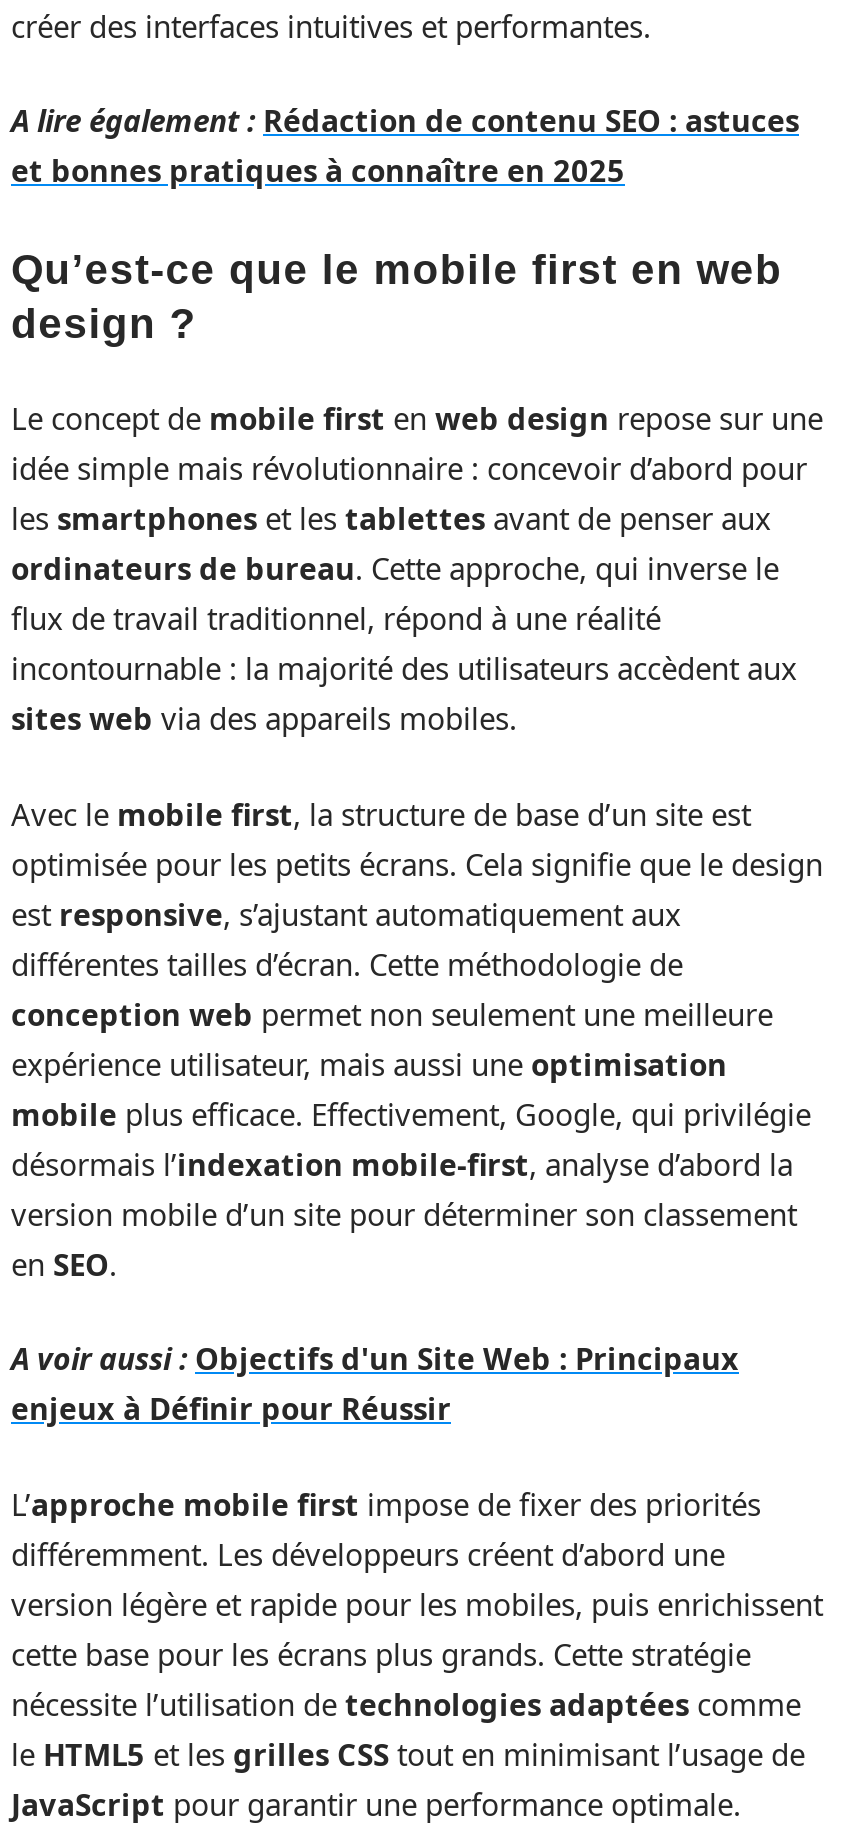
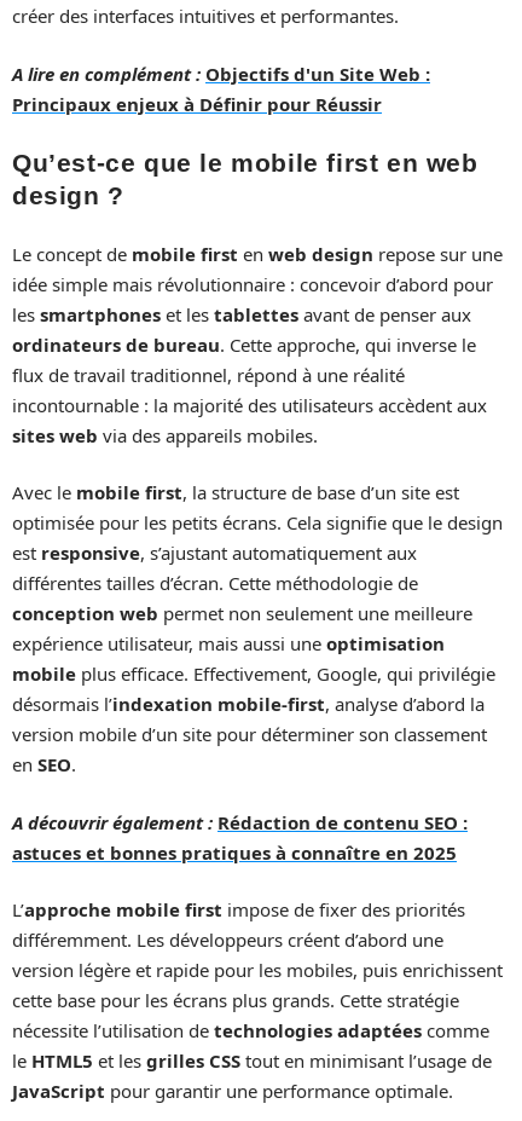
- A lire également : Rédaction de contenu SEO : astuces
- et bonnes pratiques à connaître en 2025
+ A lire en complément : Objectifs d'un Site Web :
+ Principaux enjeux à Définir pour Réussir

- A voir aussi : Objectifs d'un Site Web : Principaux
- enjeux à Définir pour Réussir
+ A découvrir également : Rédaction de contenu SEO :
+ astuces et bonnes pratiques à connaître en 2025
